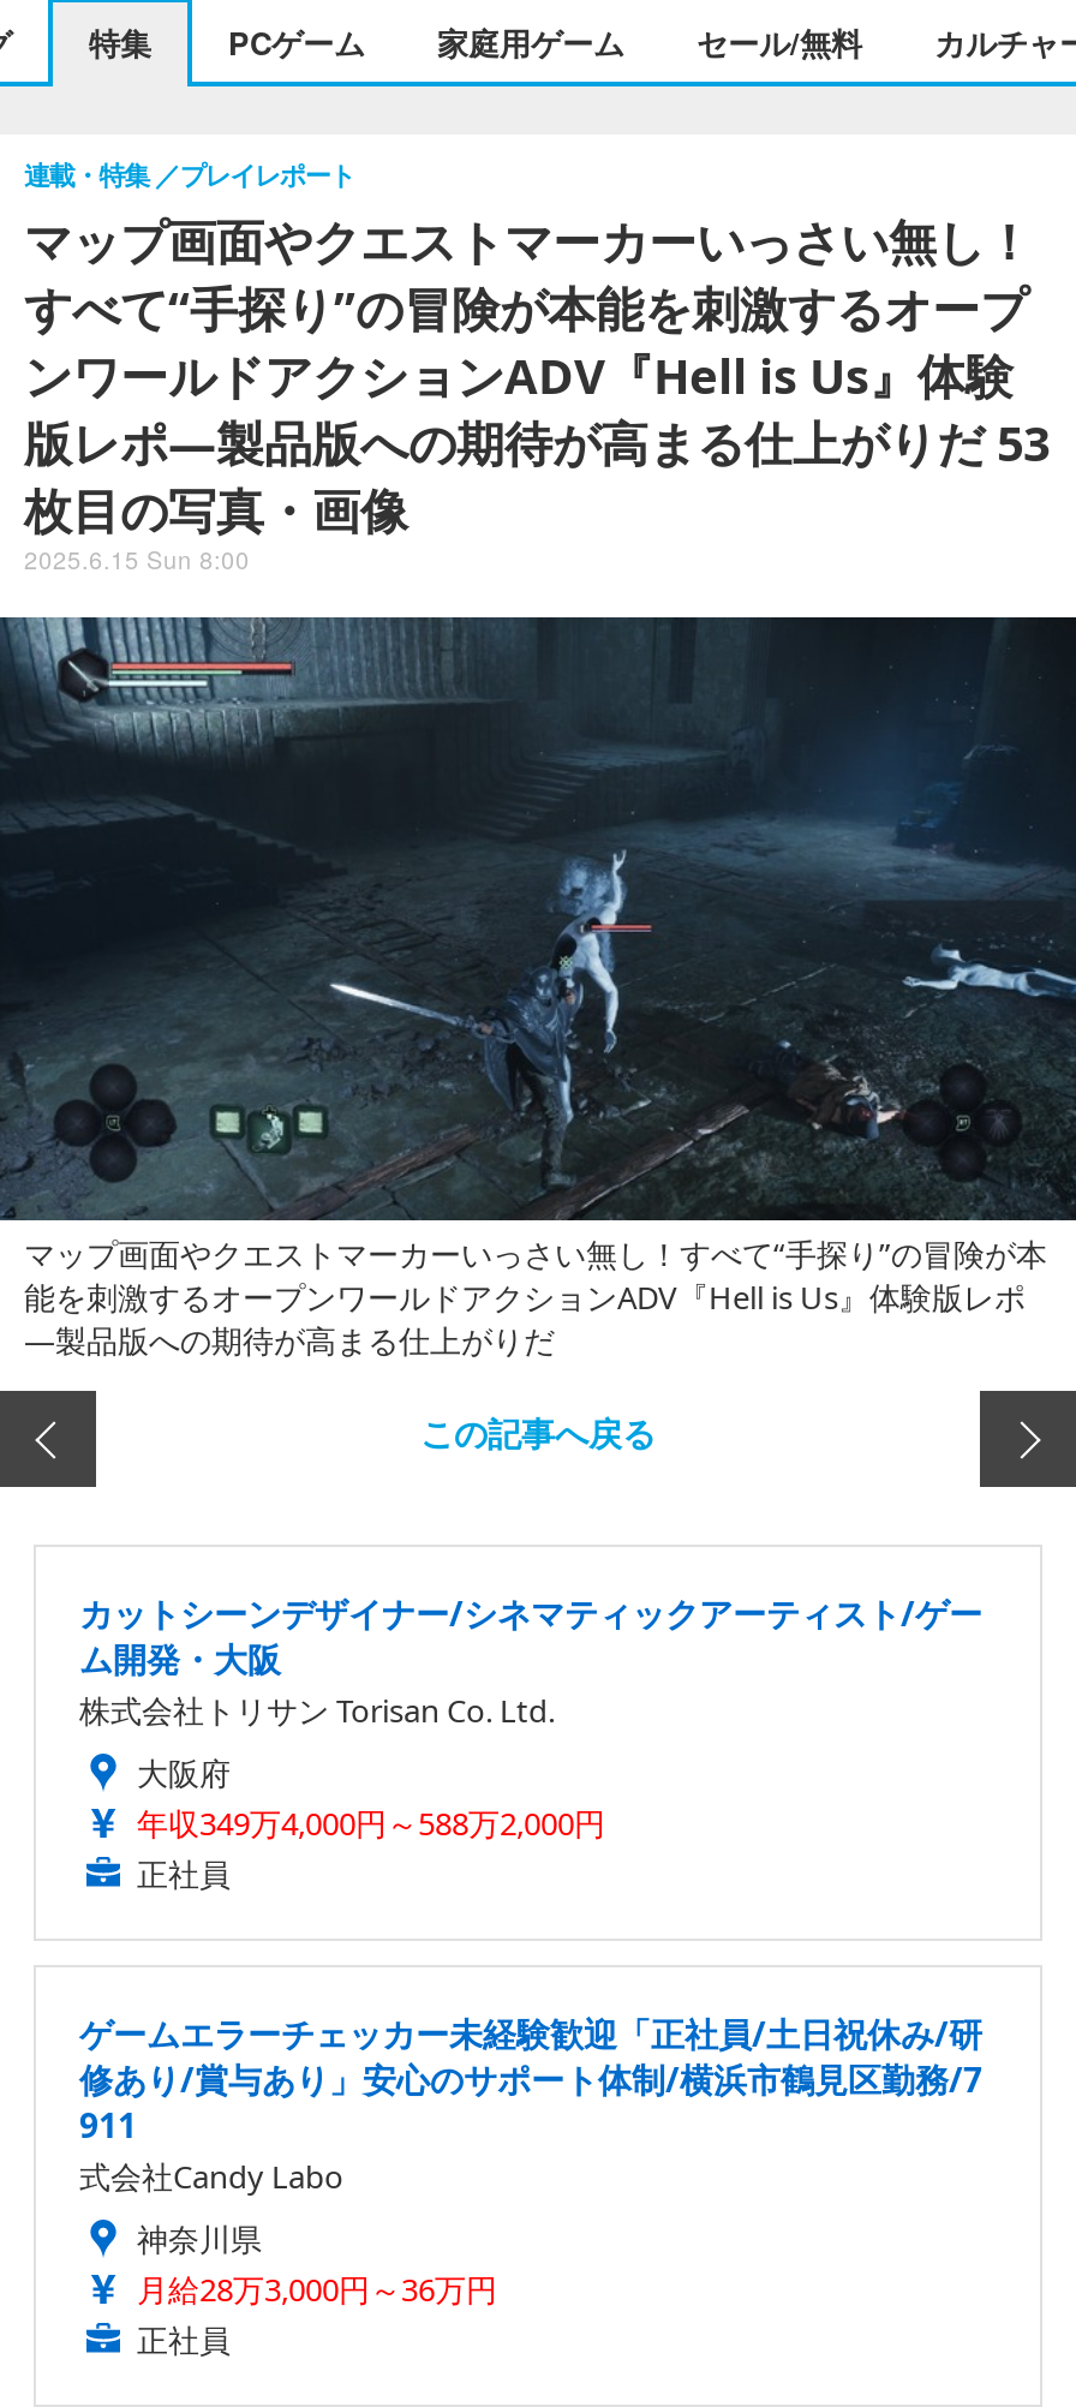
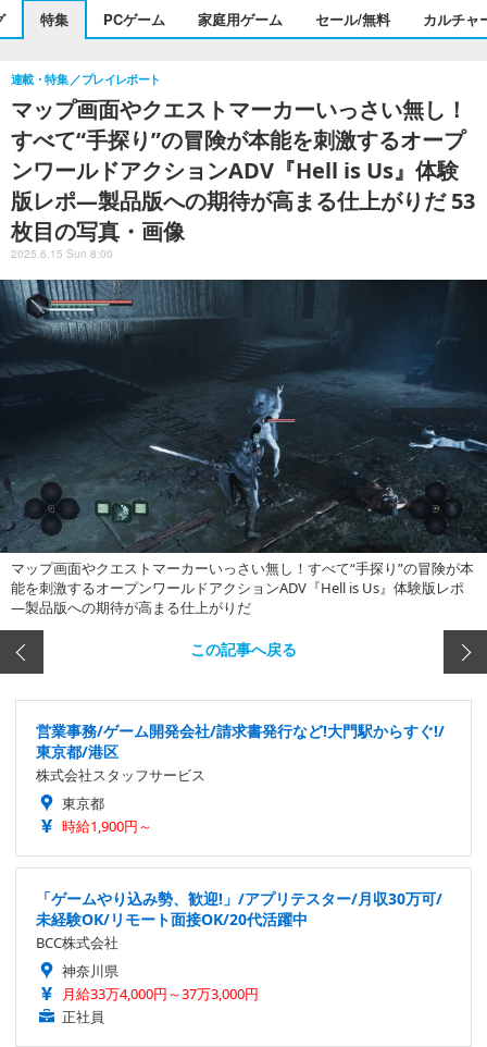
- カットシーンデザイナー/シネマティックアーティスト/ゲー
- ム開発・大阪
- 株式会社トリサン Torisan Co. Ltd.
- 大阪府
- 年収349万4,000円～588万2,000円
- 正社員
+ 営業事務/ゲーム開発会社/請求書発行など!大門駅からすぐ!/
+ 東京都/港区
+ 株式会社スタッフサービス
+ 東京都
+ 時給1,900円～

- ゲームエラーチェッカー未経験歓迎「正社員/土日祝休み/研
- 修あり/賞与あり」安心のサポート体制/横浜市鶴見区勤務/7
- 911
- 式会社Candy Labo
+ 「ゲームやり込み勢、歓迎!」/アプリテスター/月収30万可/
+ 未経験OK/リモート面接OK/20代活躍中
+ BCC株式会社

- 月給28万3,000円～36万円
+ 月給33万4,000円～37万3,000円
